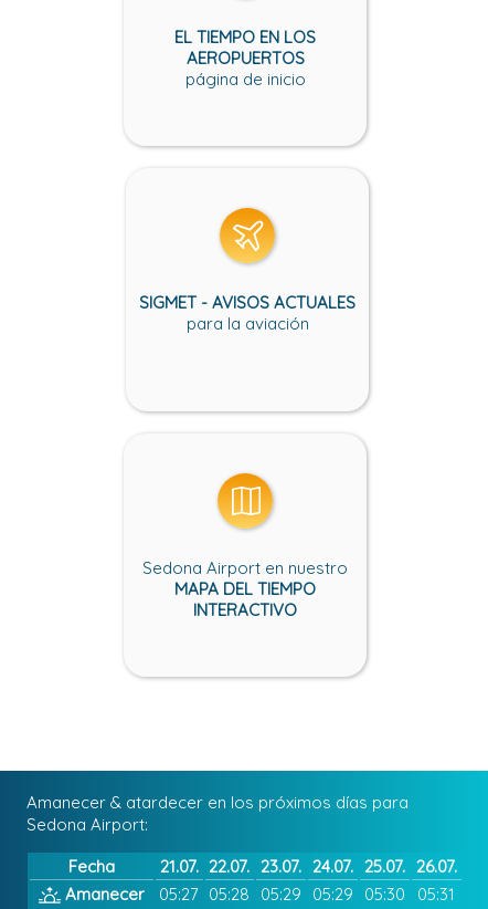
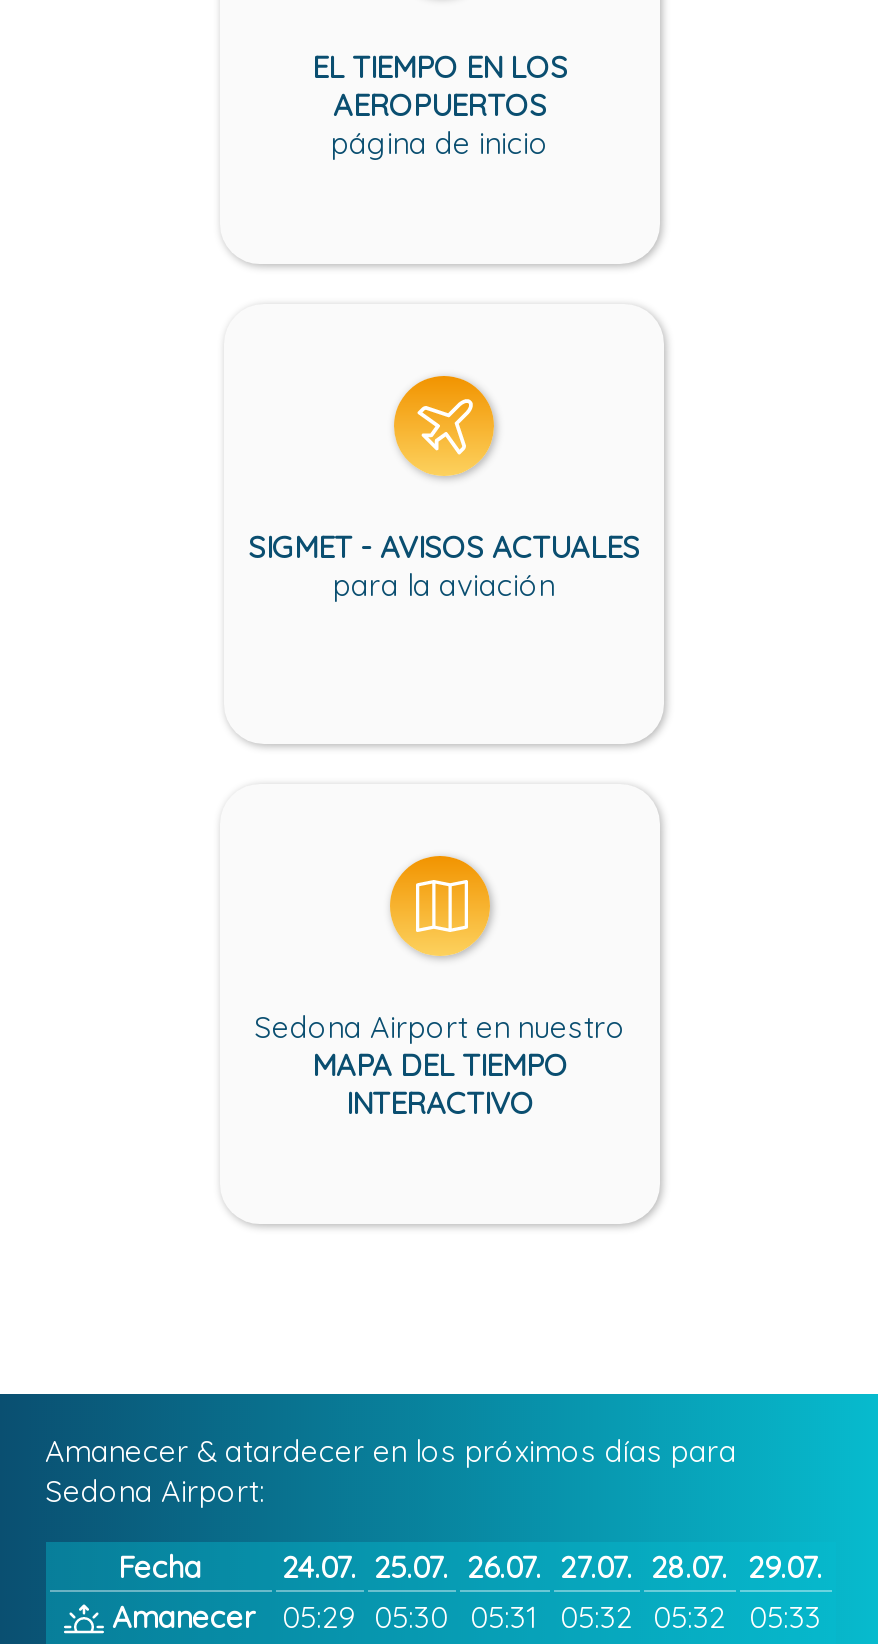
- 21.07. 22.07. 23.07. 24.07. 25.07. 26.07.
+ 24.07. 25.07. 26.07. 27.07. 28.07. 29.07.

- 05:27 05:28 05:29 05:29 05:30
+ 05:29 05:30 05:31 05:32 05:32

- 05:31
+ 05:33
